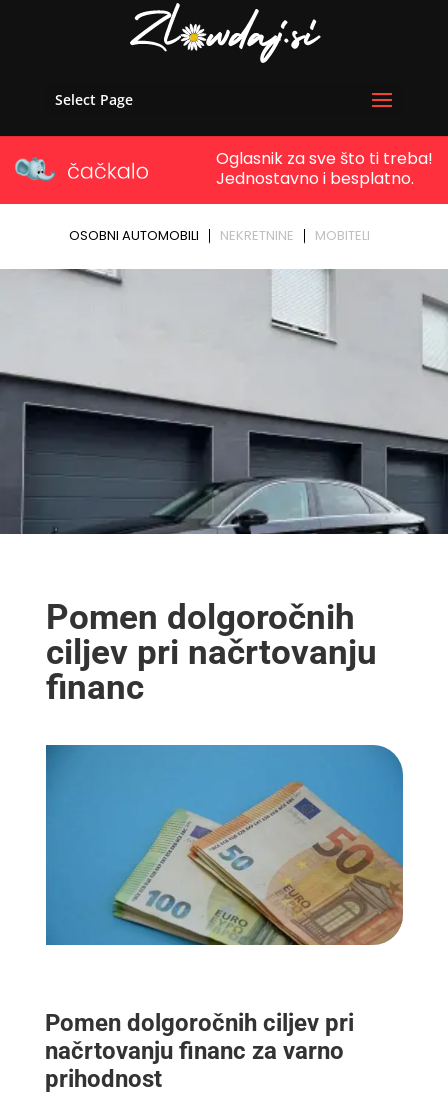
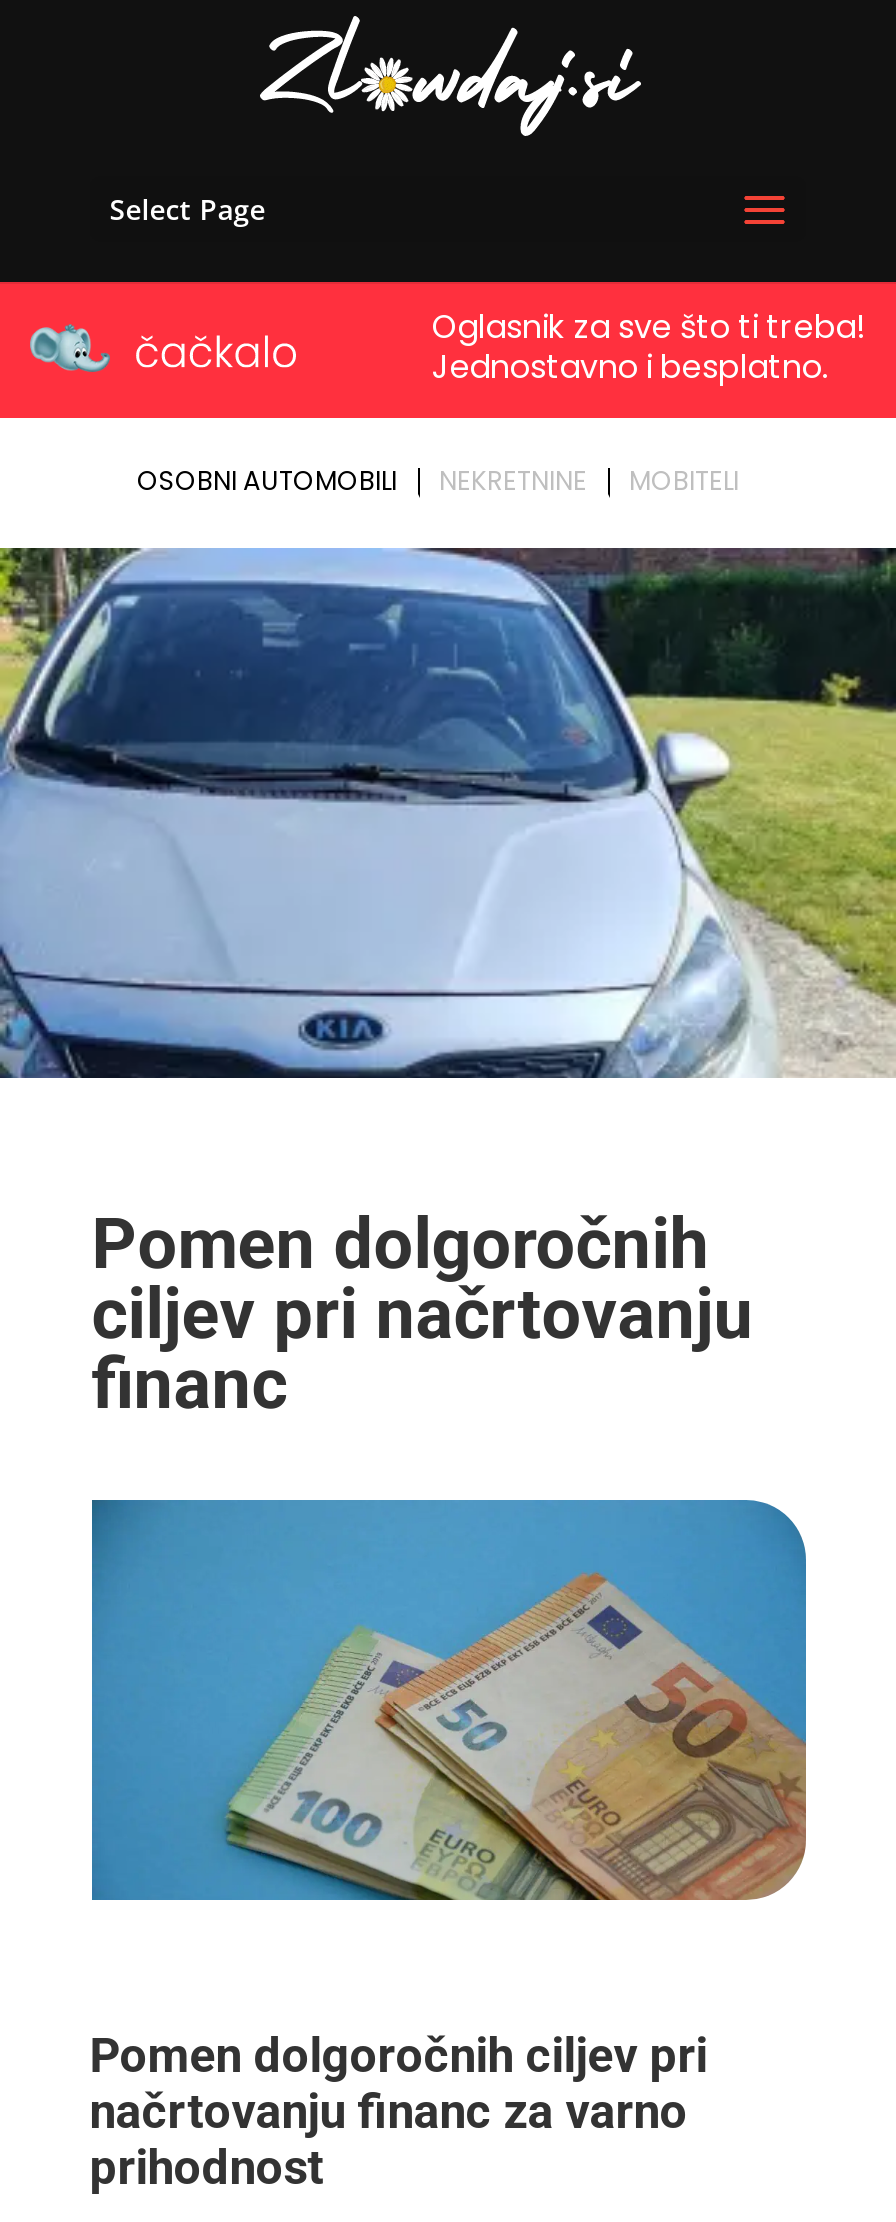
- [image]
+ [image]
